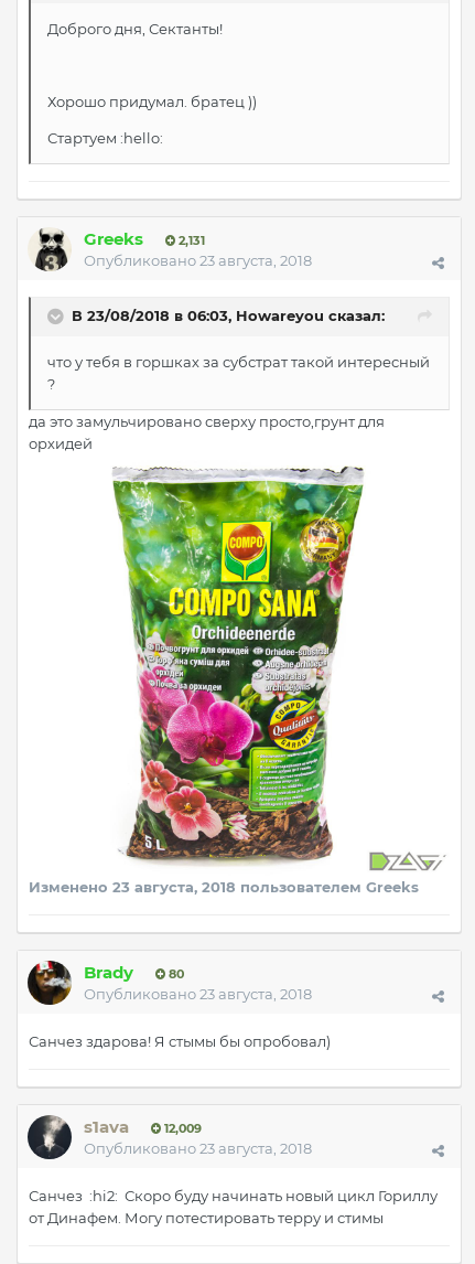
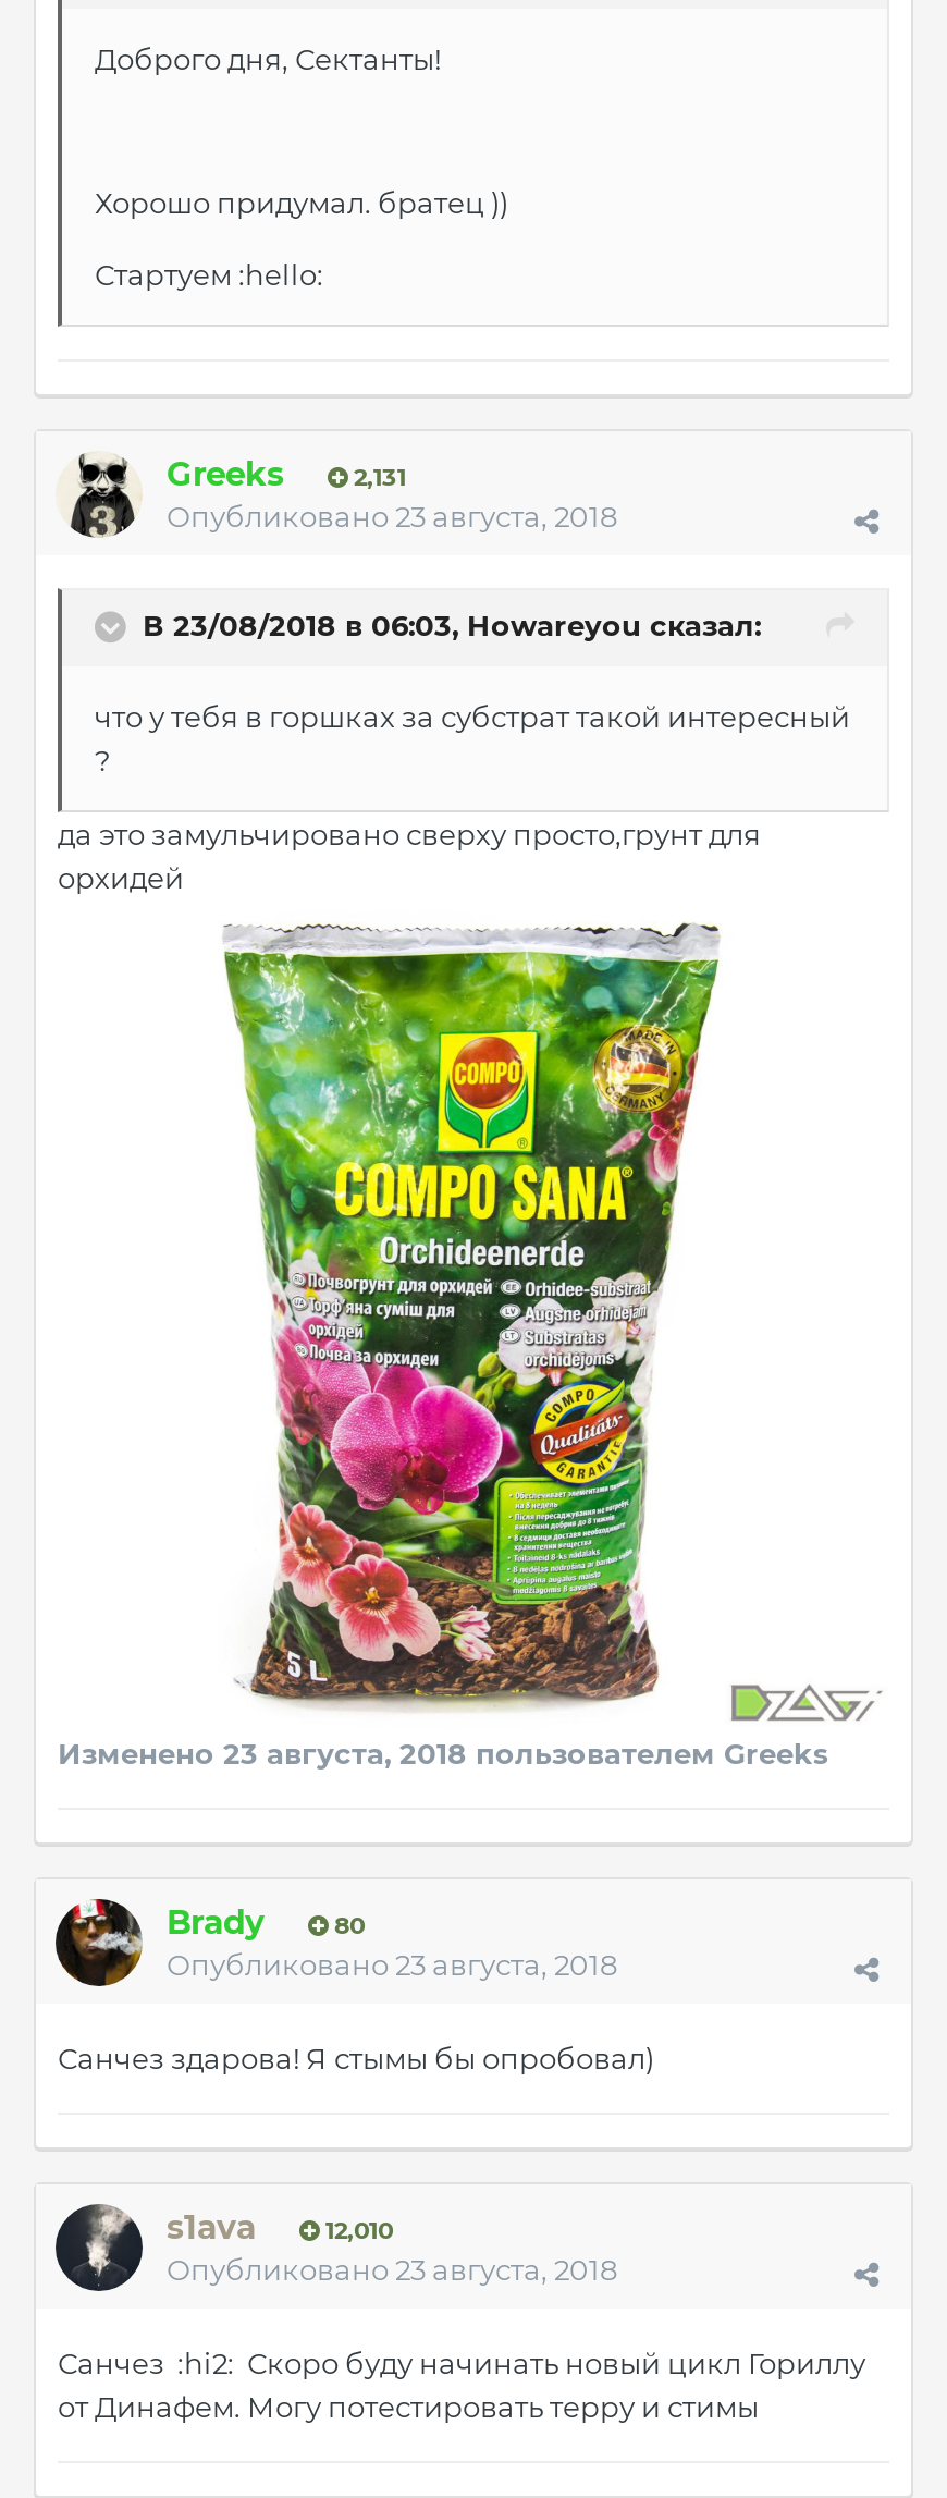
- 12,009
+ 12,010
